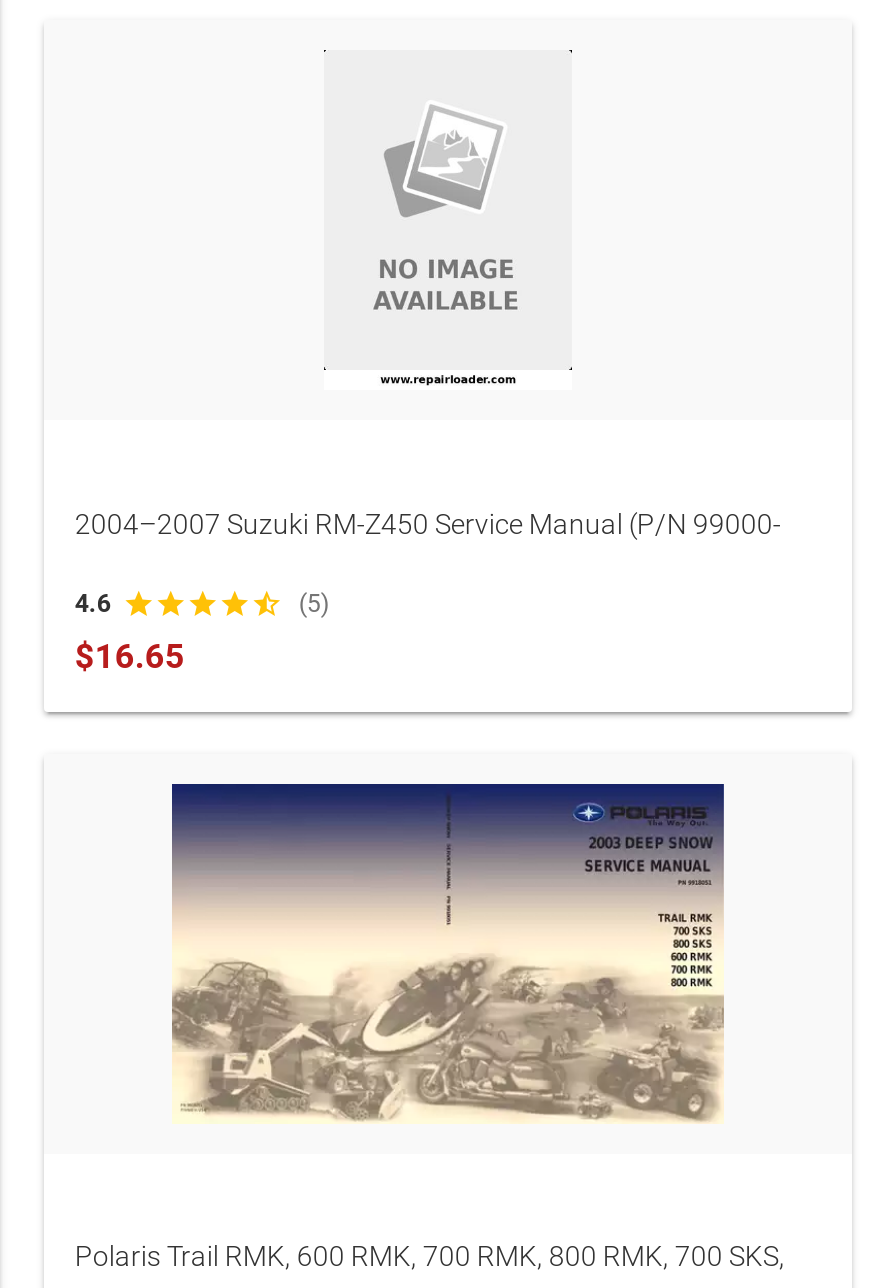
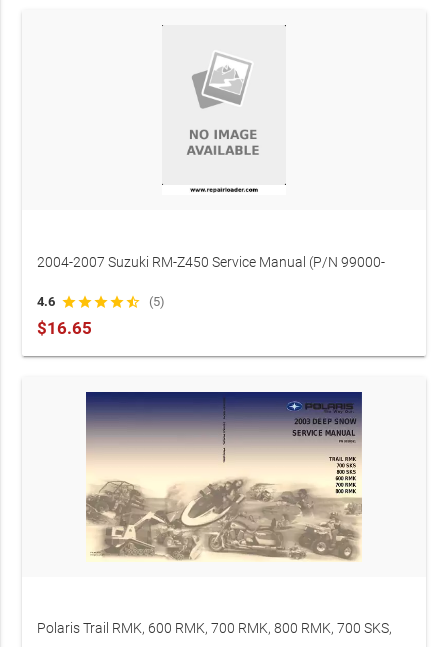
- 2004–2007 Suzuki RM-Z450 Service Manual (P/N 99000-
+ 2004-2007 Suzuki RM-Z450 Service Manual (P/N 99000-
